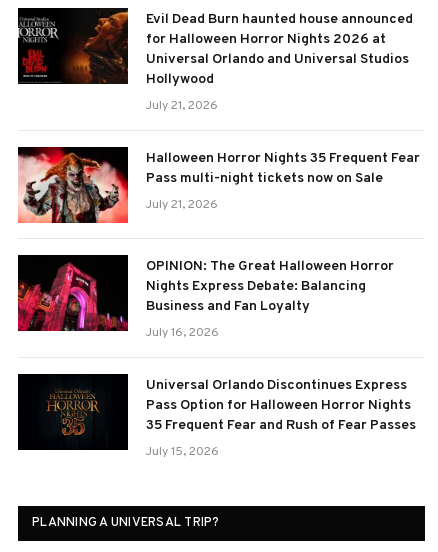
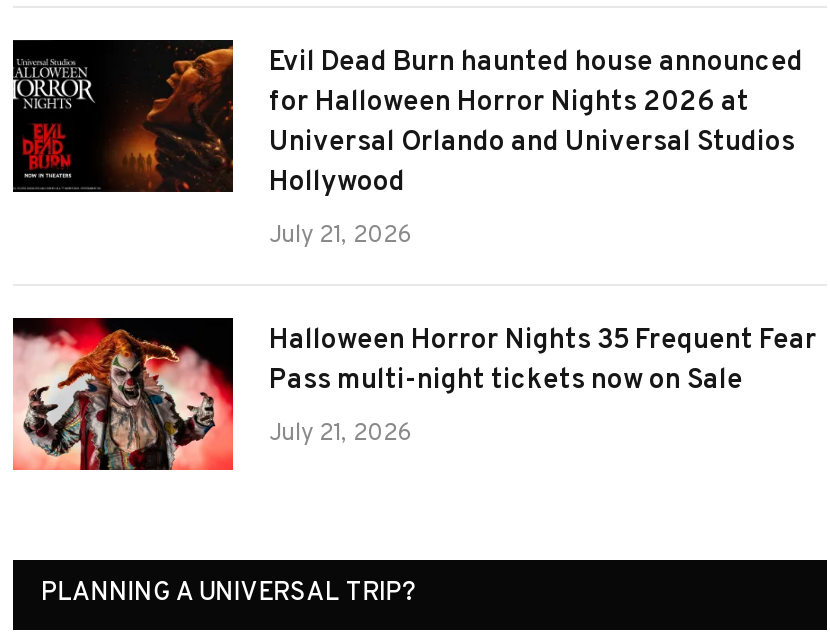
- [image]
- OPINION: The Great Halloween Horror
- Nights Express Debate: Balancing
- Business and Fan Loyalty
- July 16, 2026
- Universal Orlando Discontinues Express
- Pass Option for Halloween Horror Nights
- 35 Frequent Fear and Rush of Fear Passes
- July 15, 2026

- [image]
